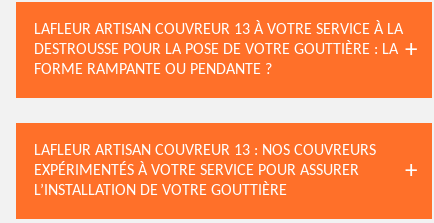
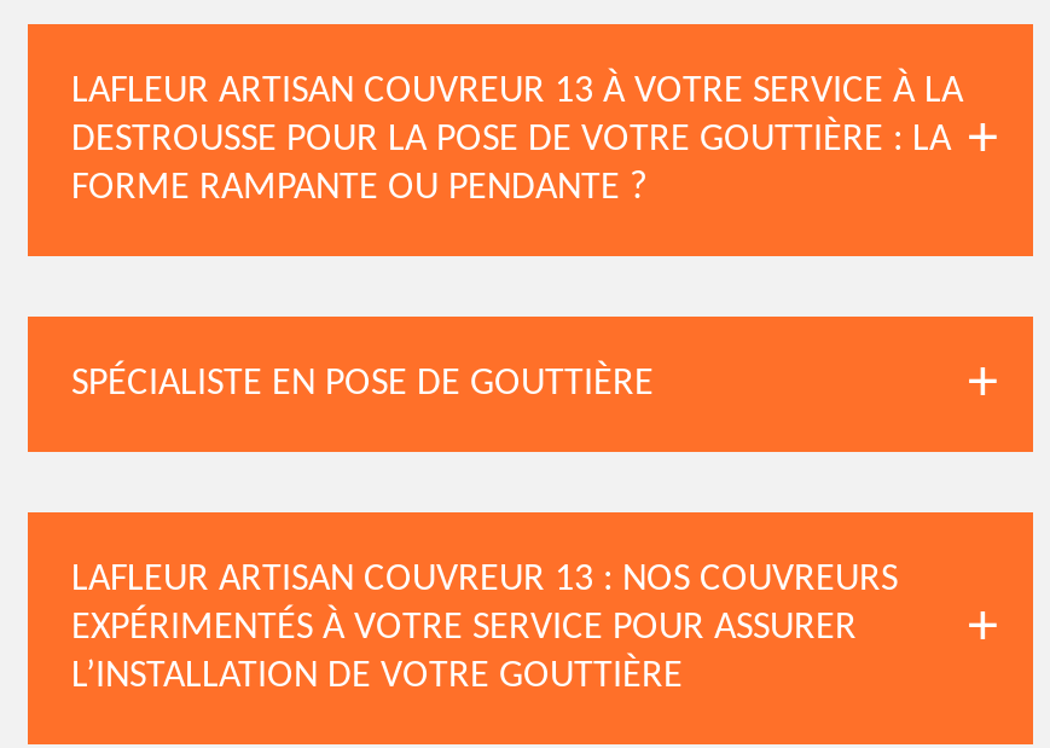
+ SPÉCIALISTE EN POSE DE GOUTTIÈRE
